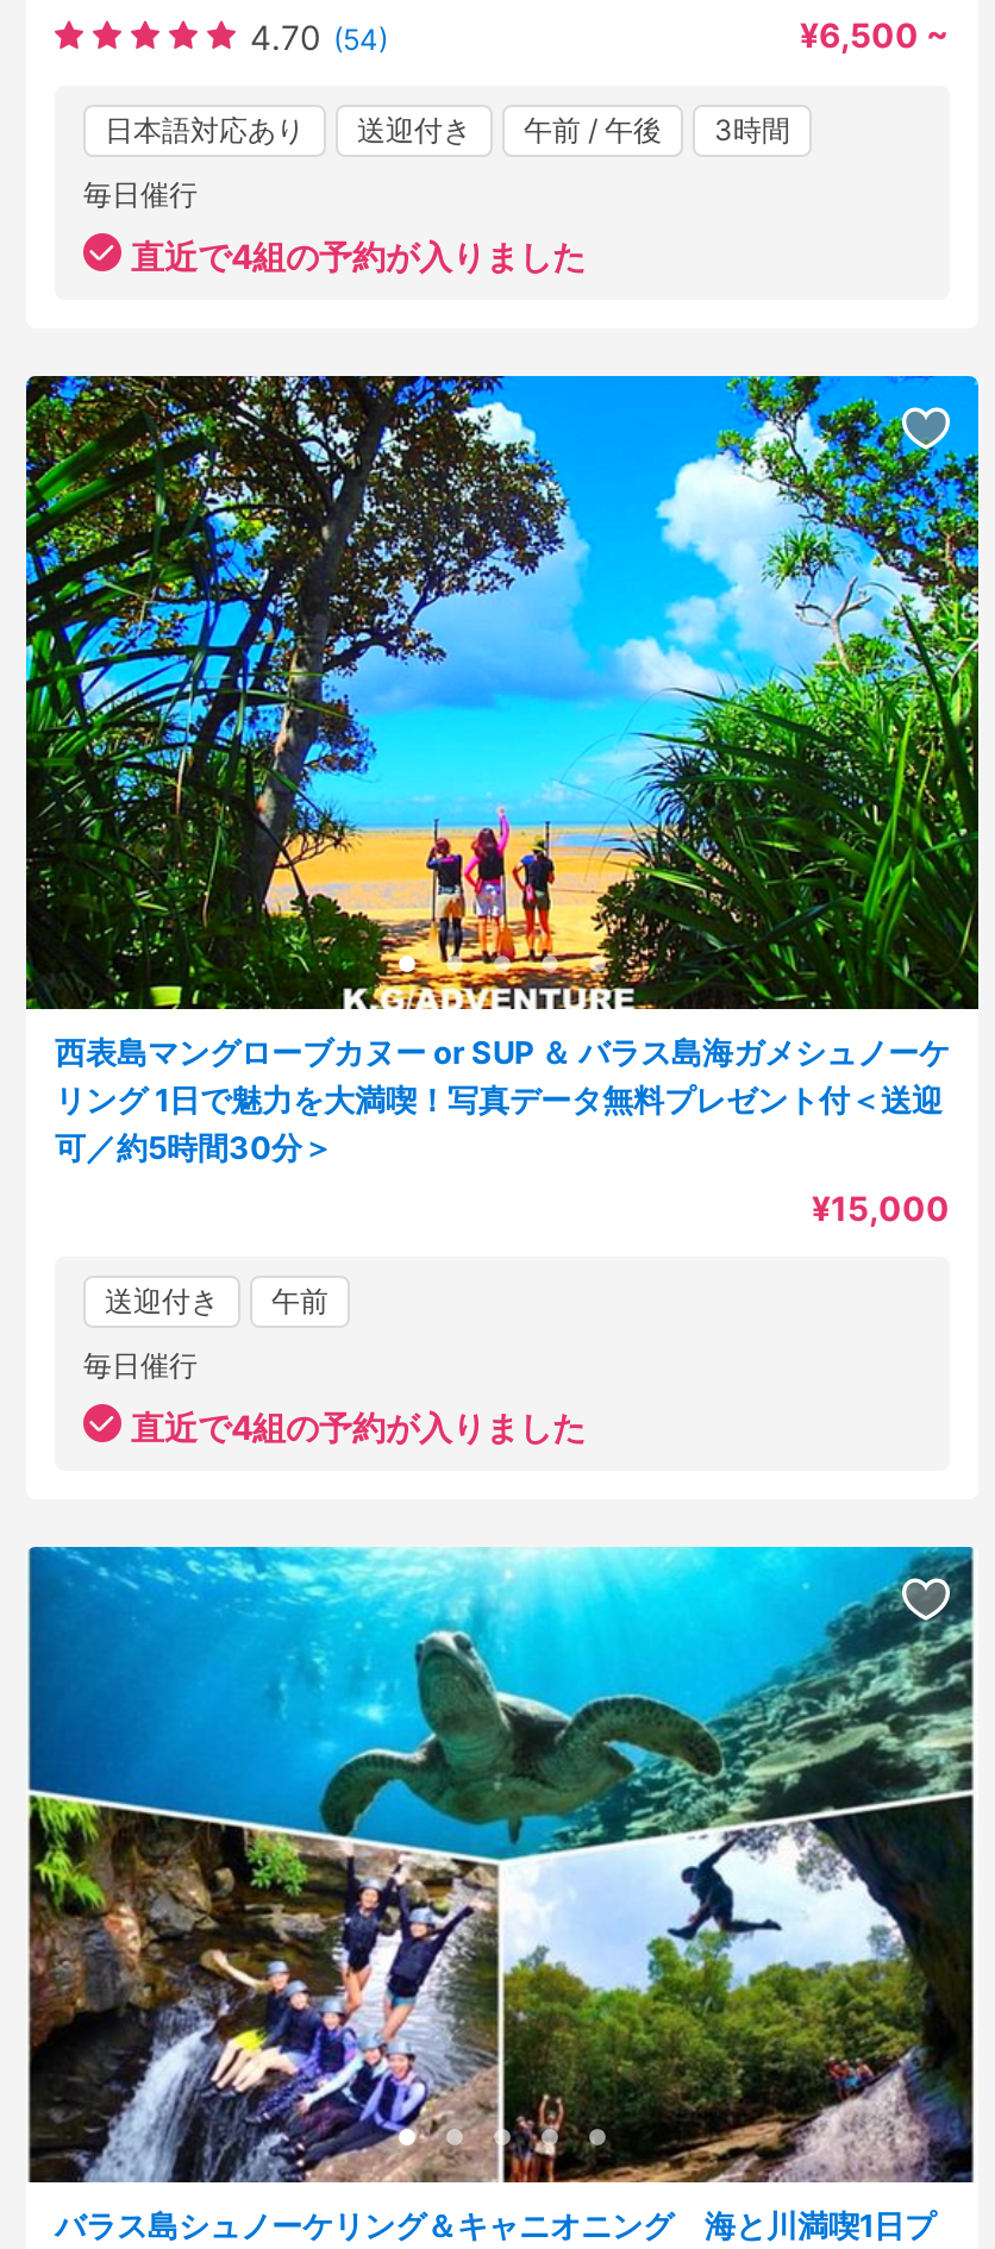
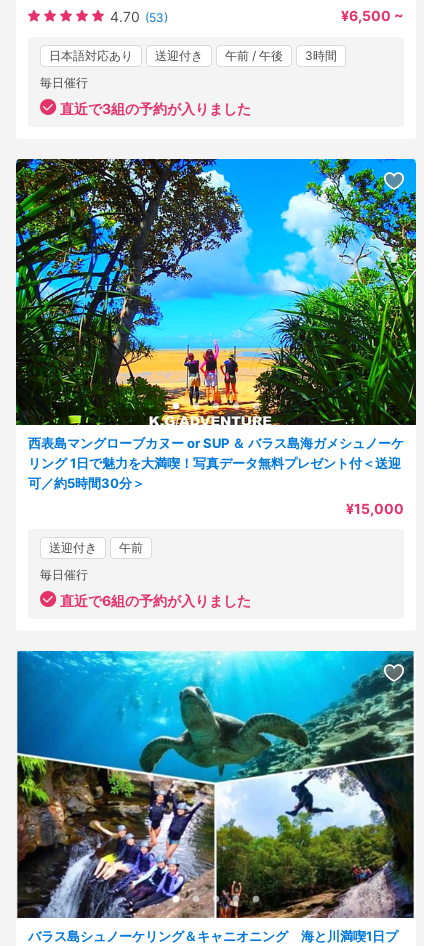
- 4.70 (54)
+ 4.70 (53)

- 直近で4組の予約が入りました
+ 直近で3組の予約が入りました

- 直近で4組の予約が入りました
+ 直近で6組の予約が入りました
